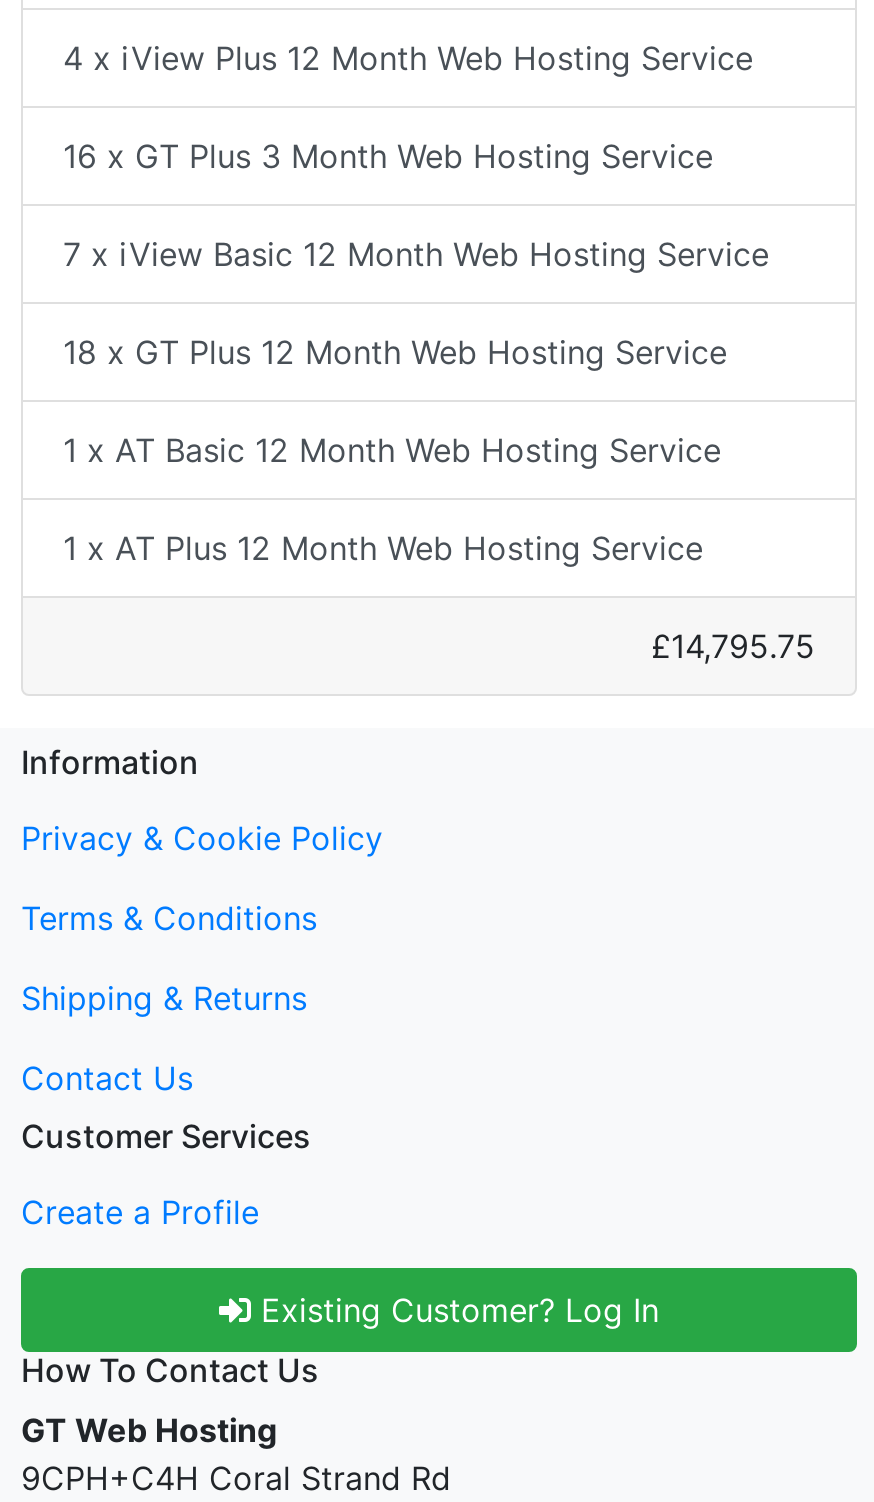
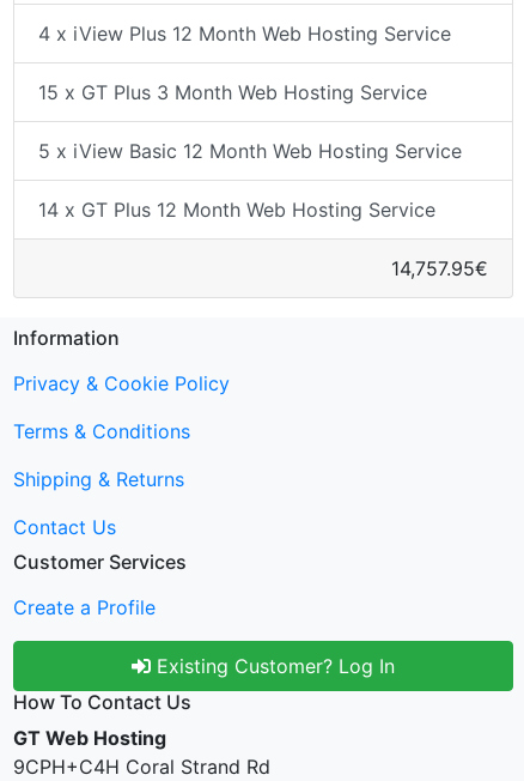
- 16 x GT Plus 3 Month Web Hosting Service
- 7 x iView Basic 12 Month Web Hosting Service
- 18 x GT Plus 12 Month Web Hosting Service
- 1 x AT Basic 12 Month Web Hosting Service
- 1 x AT Plus 12 Month Web Hosting Service
- £14,795.75
+ 15 x GT Plus 3 Month Web Hosting Service
+ 5 x iView Basic 12 Month Web Hosting Service
+ 14 x GT Plus 12 Month Web Hosting Service
+ 14,757.95€
